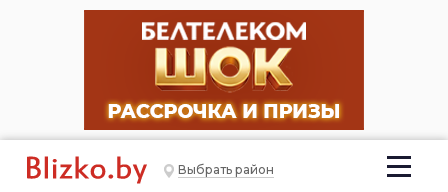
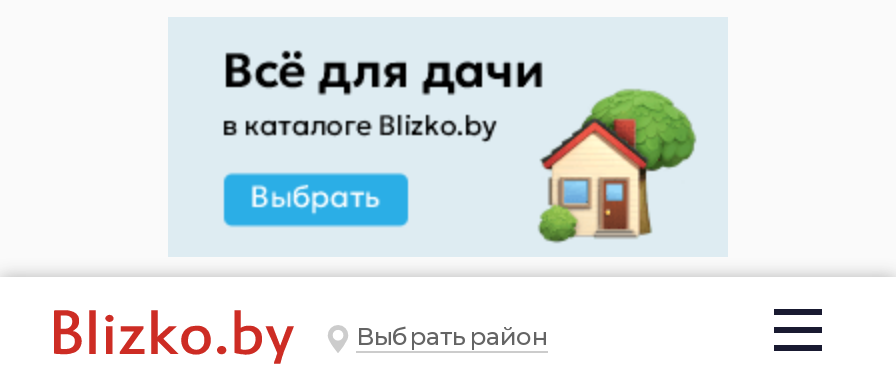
- [image]
+ [image]
